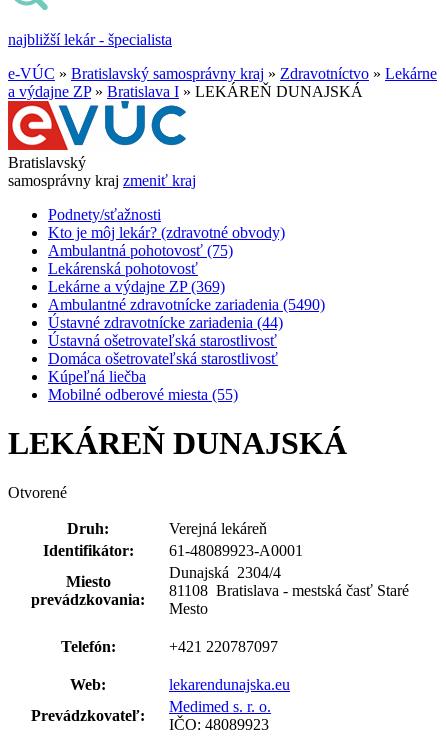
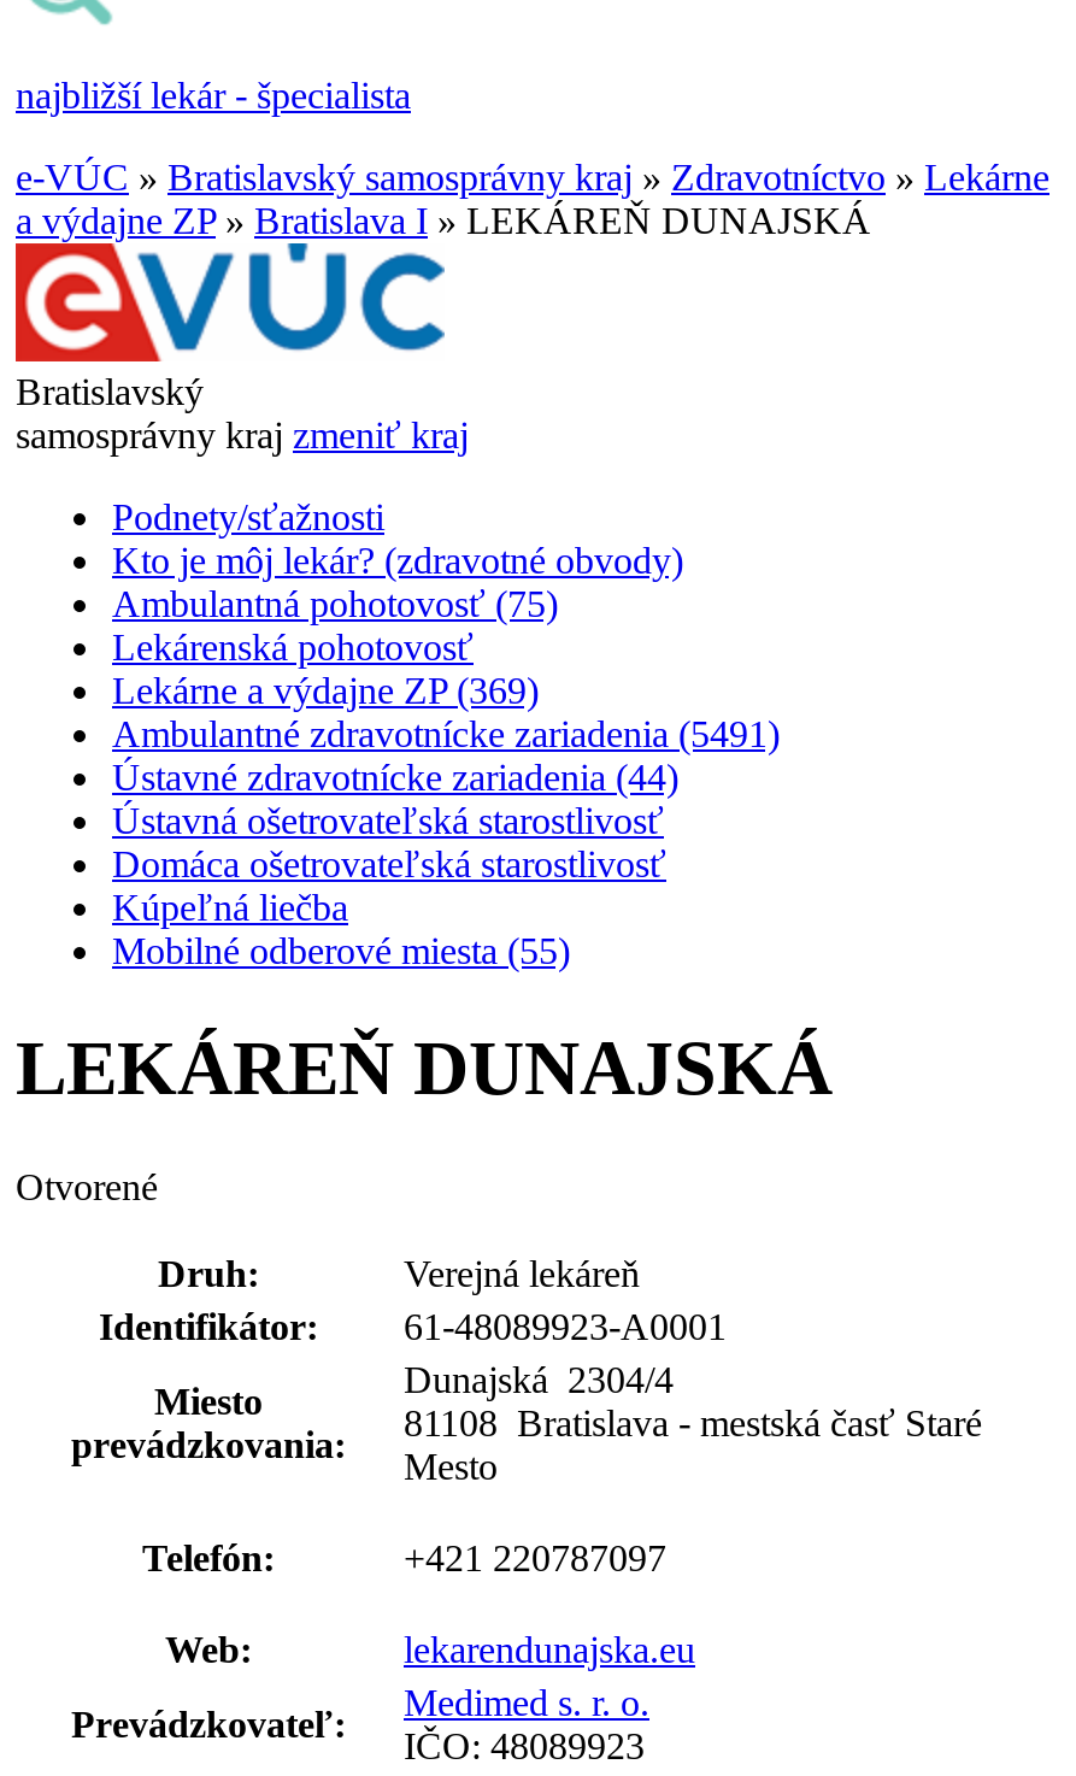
- Ambulantné zdravotnícke zariadenia (5490)
+ Ambulantné zdravotnícke zariadenia (5491)
